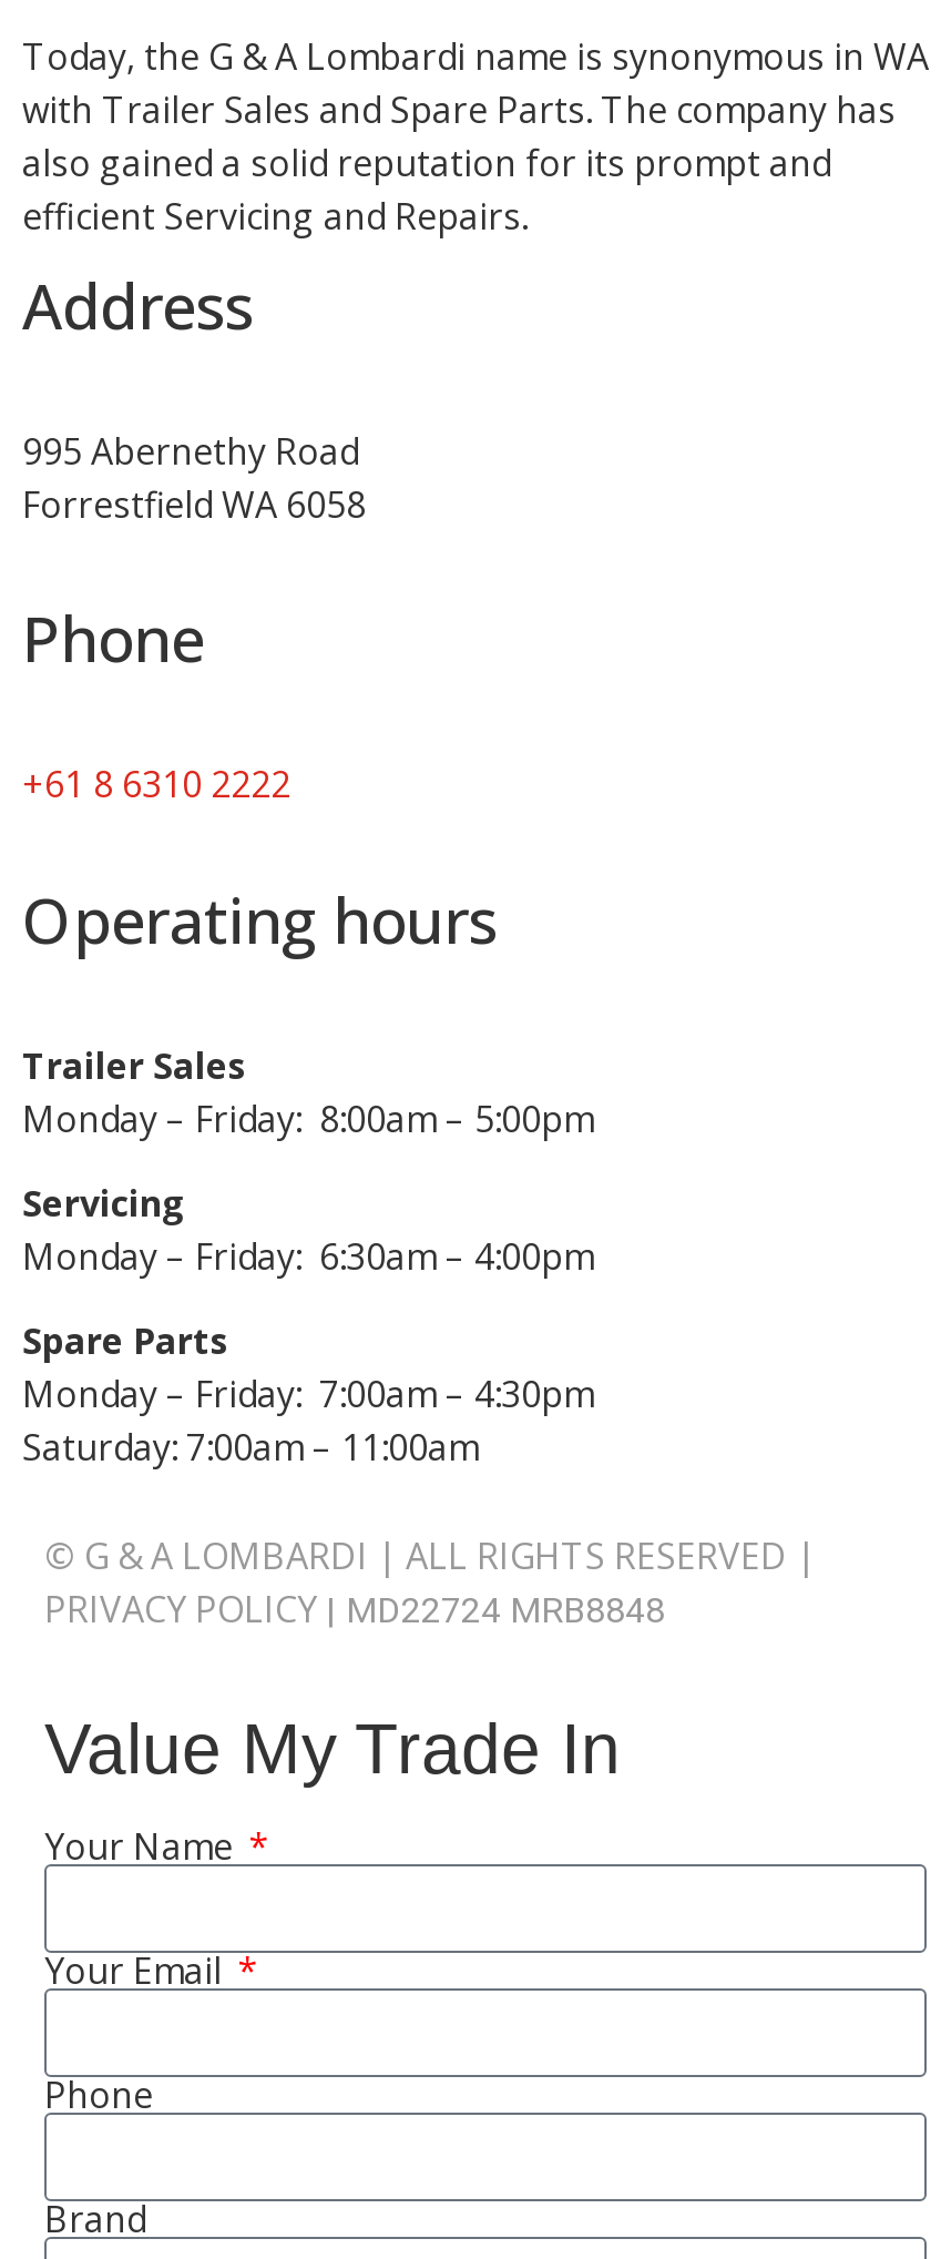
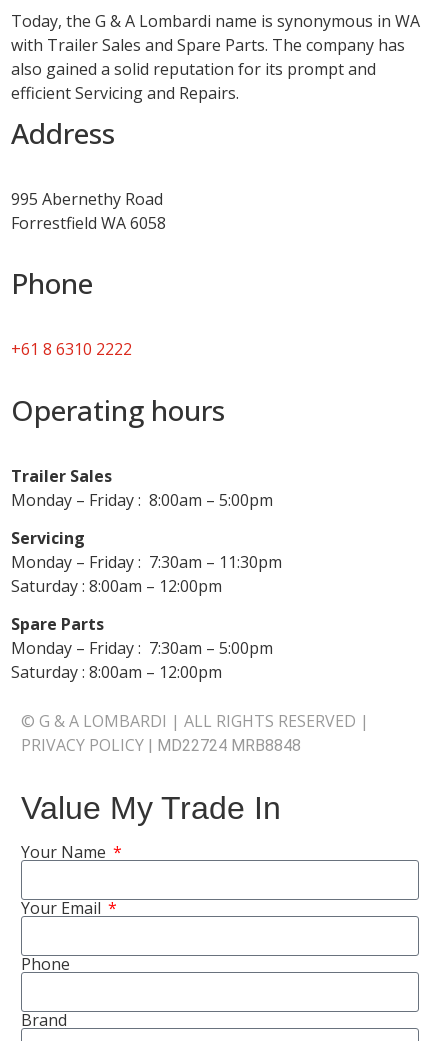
- Monday – Friday: 8:00am – 5:00pm
+ Monday – Friday : 8:00am – 5:00pm

- Monday – Friday: 6:30am – 4:00pm
+ Monday – Friday : 7:30am – 11:30pm
+ Saturday : 8:00am – 12:00pm

- Monday – Friday: 7:00am – 4:30pm
- Saturday: 7:00am – 11:00am
+ Monday – Friday : 7:30am – 5:00pm
+ Saturday : 8:00am – 12:00pm
